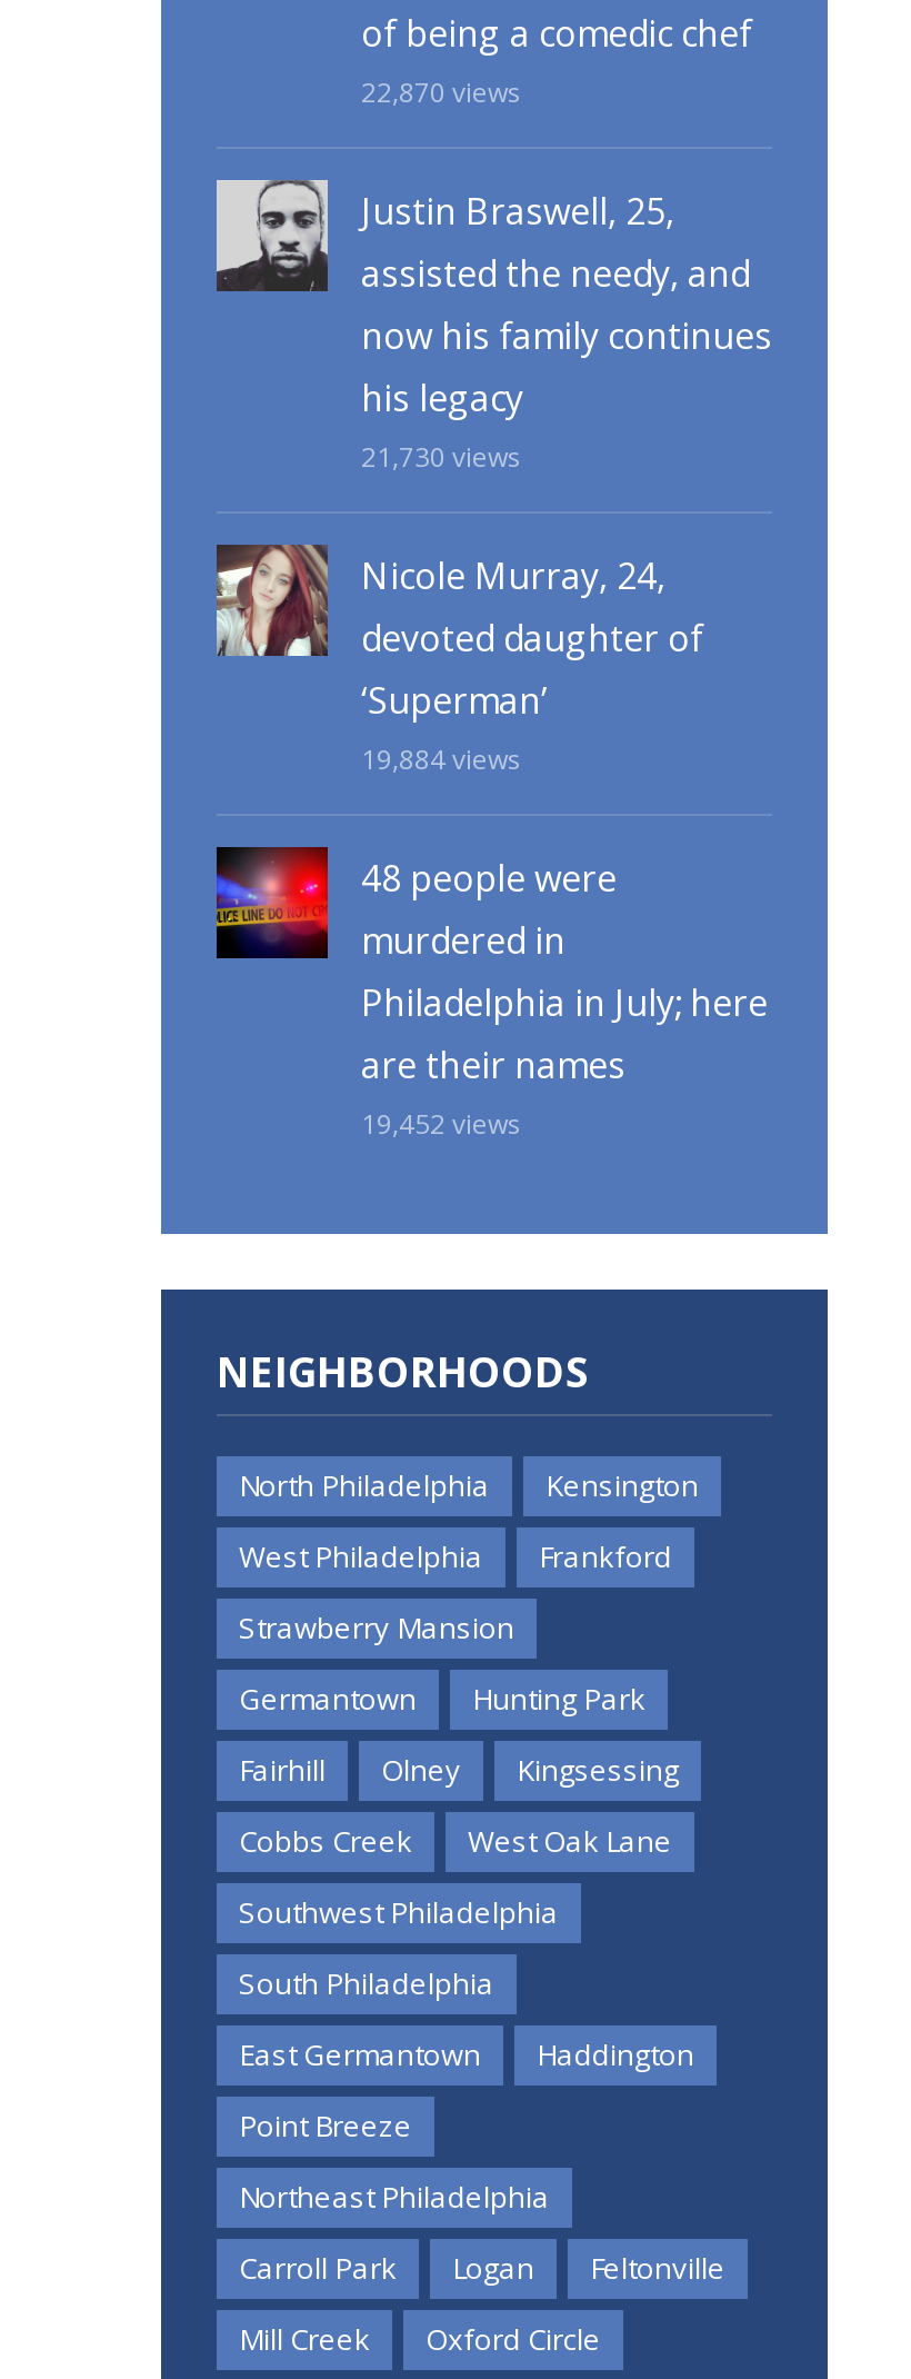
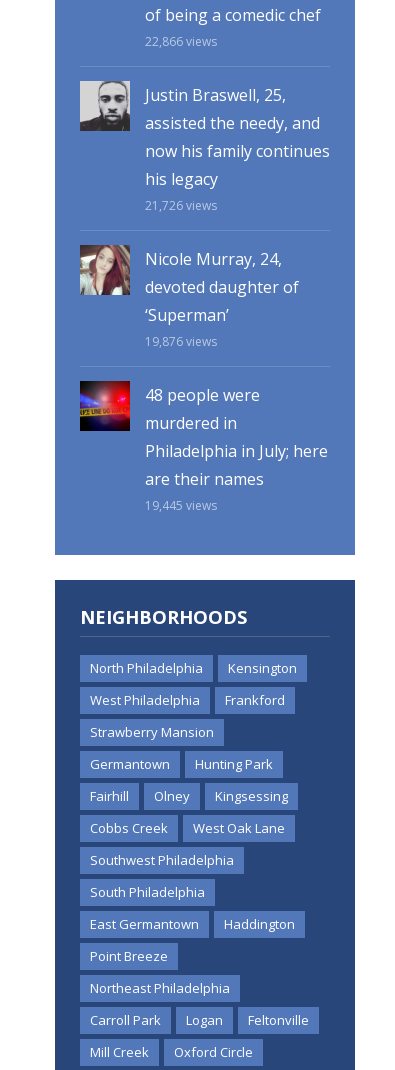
- 22,870 views
+ 22,866 views

- 21,730 views
+ 21,726 views

- 19,884 views
+ 19,876 views

- 19,452 views
+ 19,445 views
